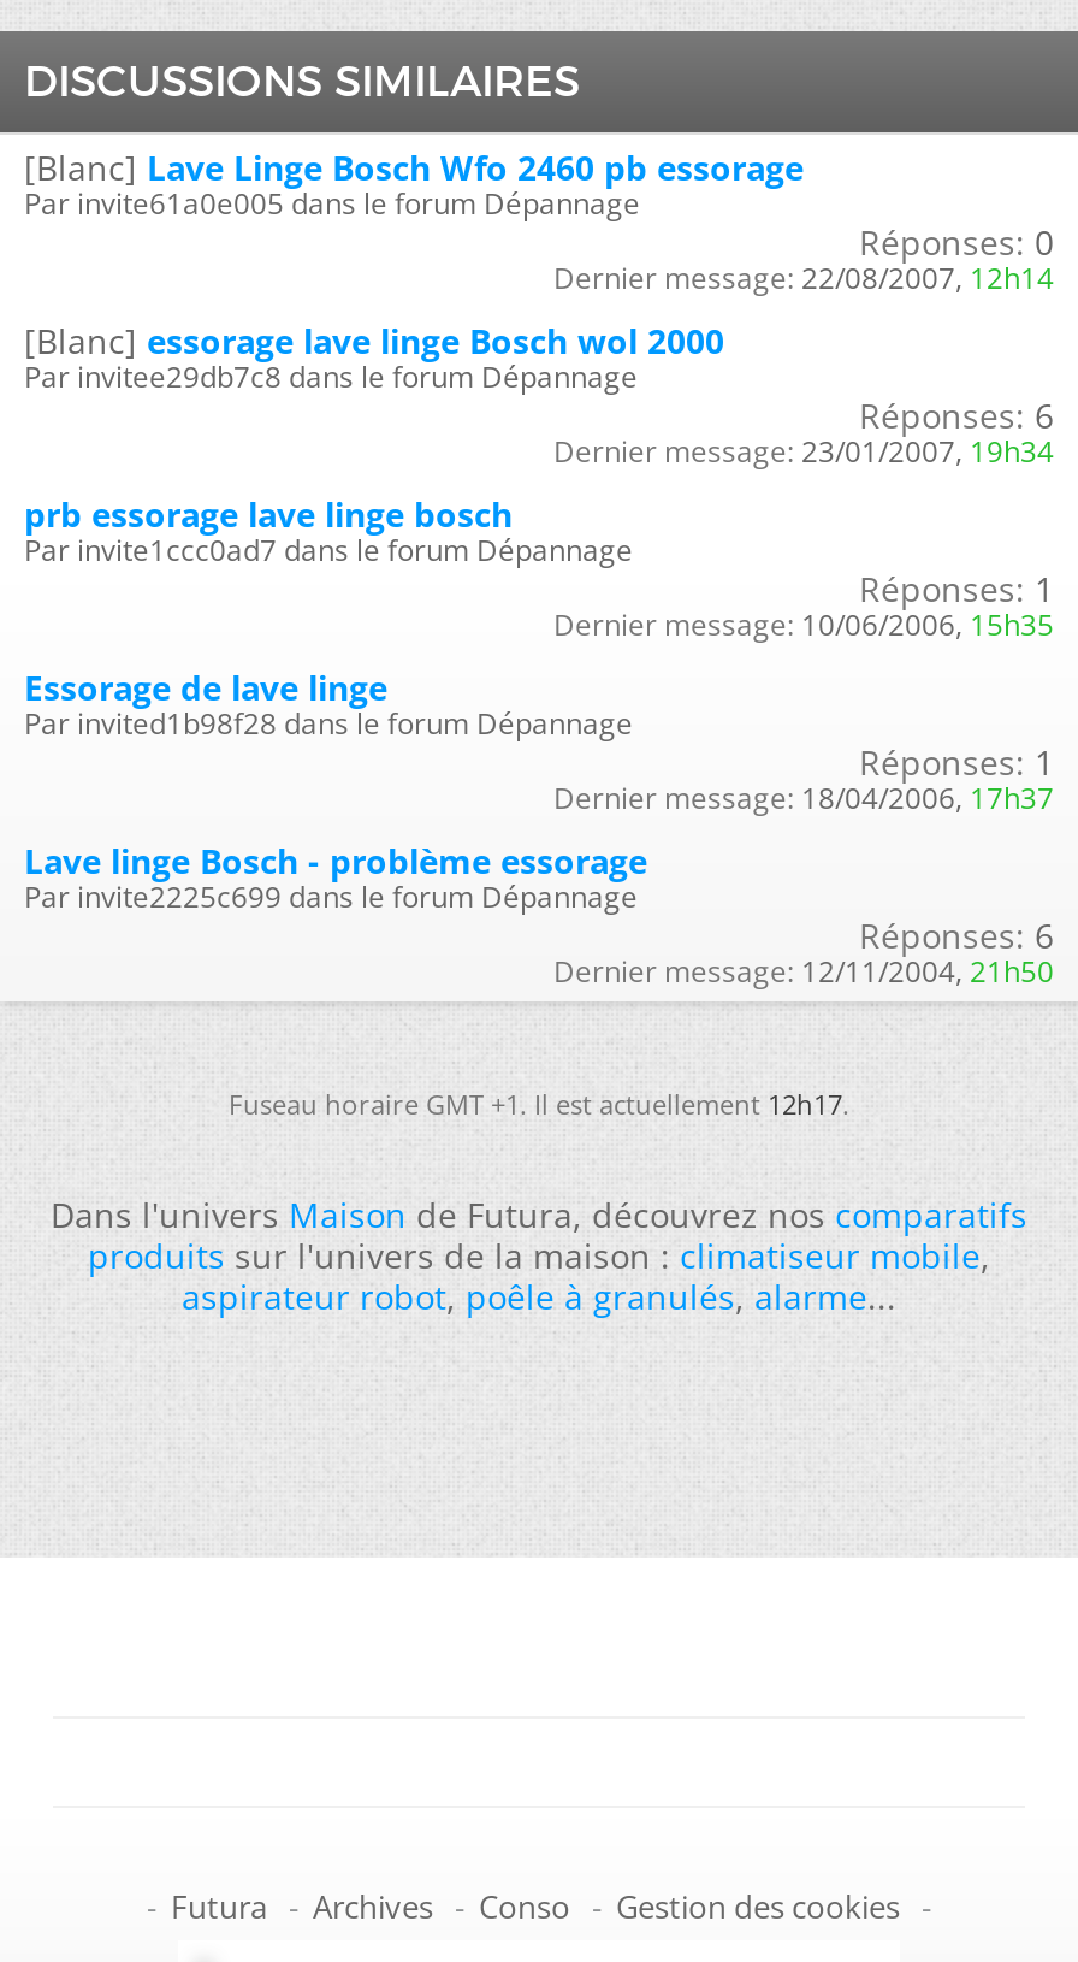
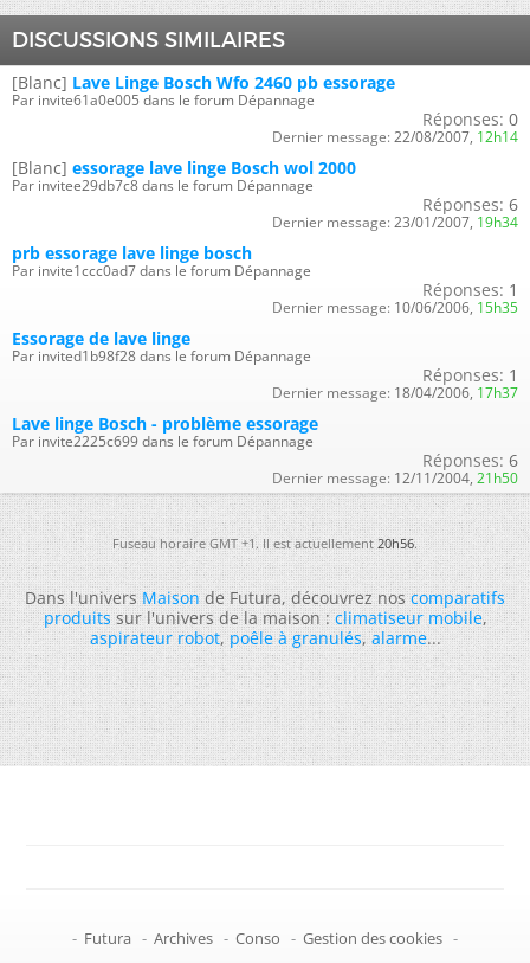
- Fuseau horaire GMT +1. Il est actuellement 12h17.
+ Fuseau horaire GMT +1. Il est actuellement 20h56.
